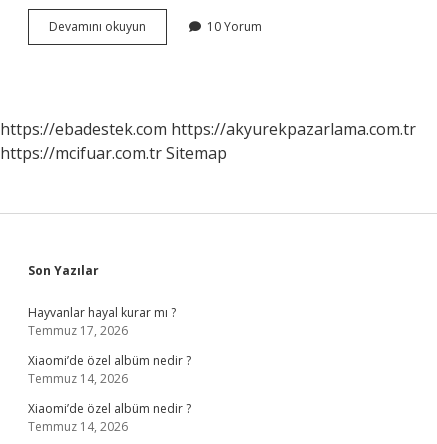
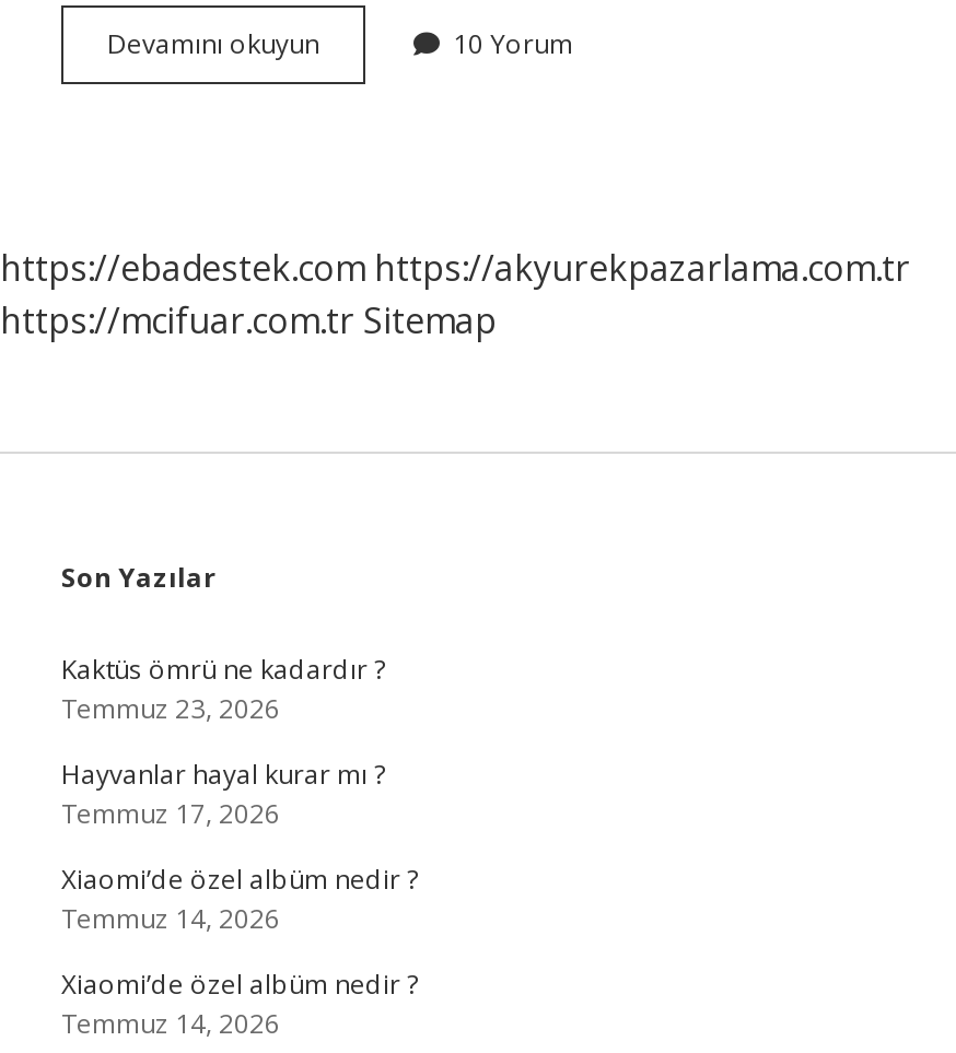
+ Kaktüs ömrü ne kadardır ?
+ Temmuz 23, 2026
